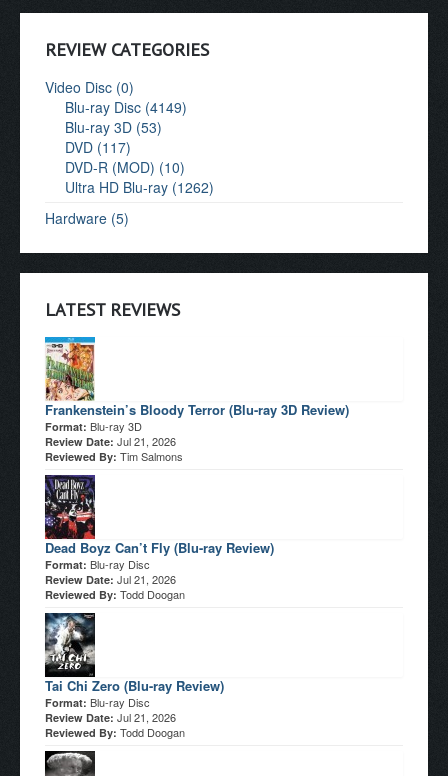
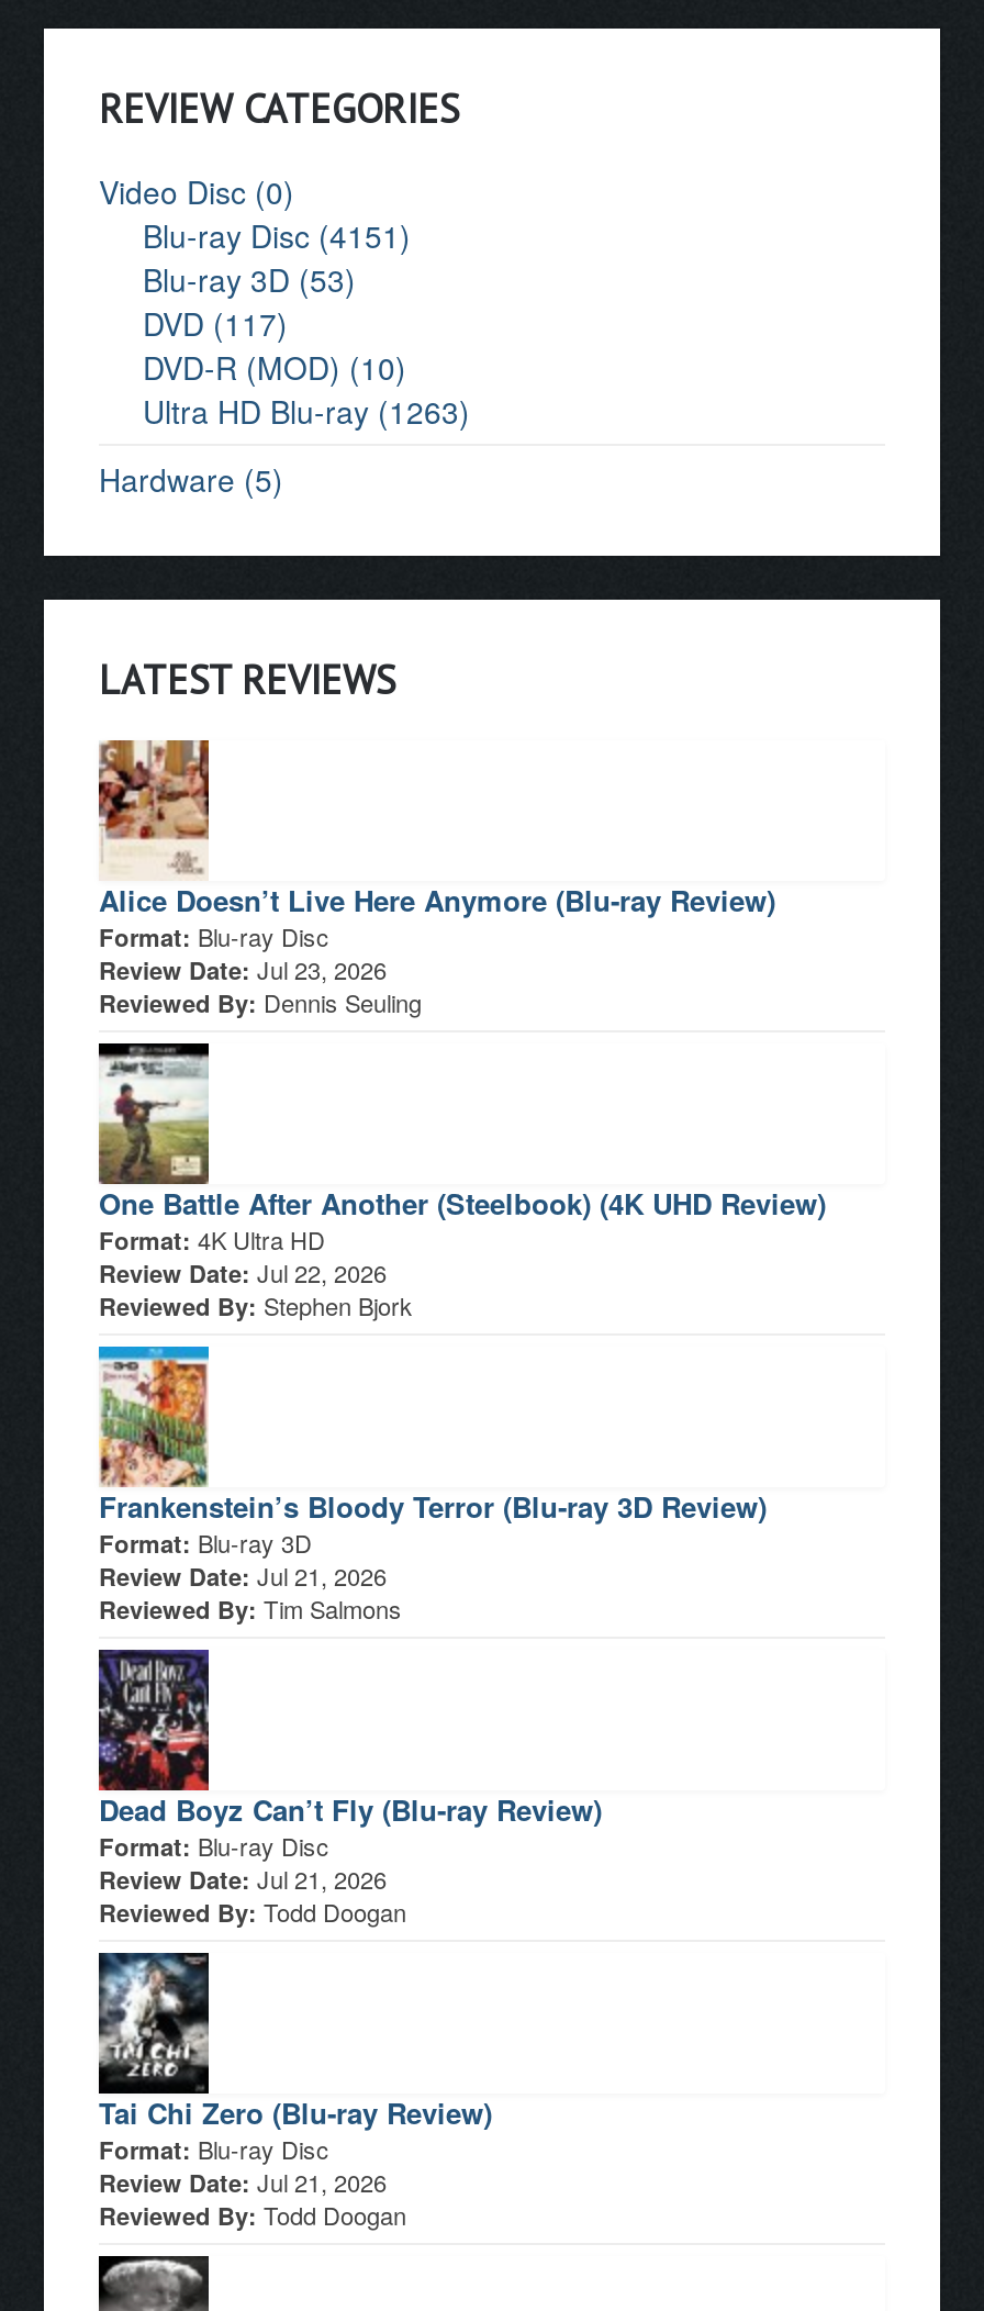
- Blu-ray Disc (4149)
+ Blu-ray Disc (4151)

- Ultra HD Blu-ray (1262)
+ Ultra HD Blu-ray (1263)

+ [image]
+ Alice Doesn’t Live Here Anymore (Blu-ray Review)
+ Format: Blu-ray Disc
+ Review Date: Jul 23, 2026
+ Reviewed By: Dennis Seuling

+ [image]
+ One Battle After Another (Steelbook) (4K UHD Review)
+ Format: 4K Ultra HD
+ Review Date: Jul 22, 2026
+ Reviewed By: Stephen Bjork
